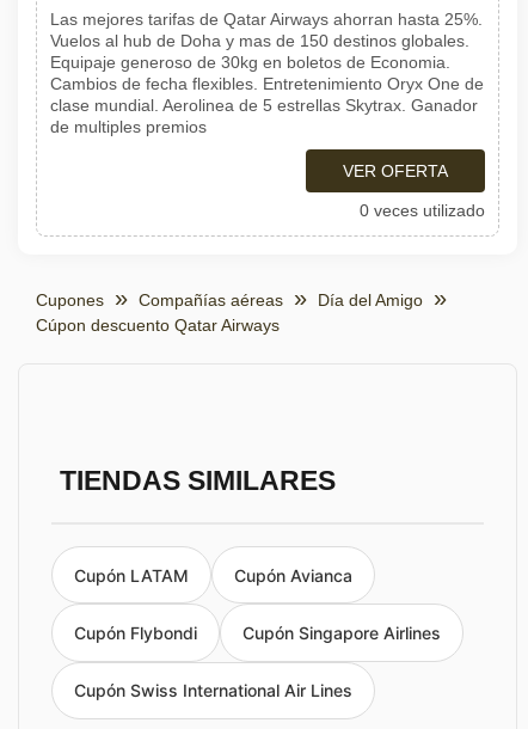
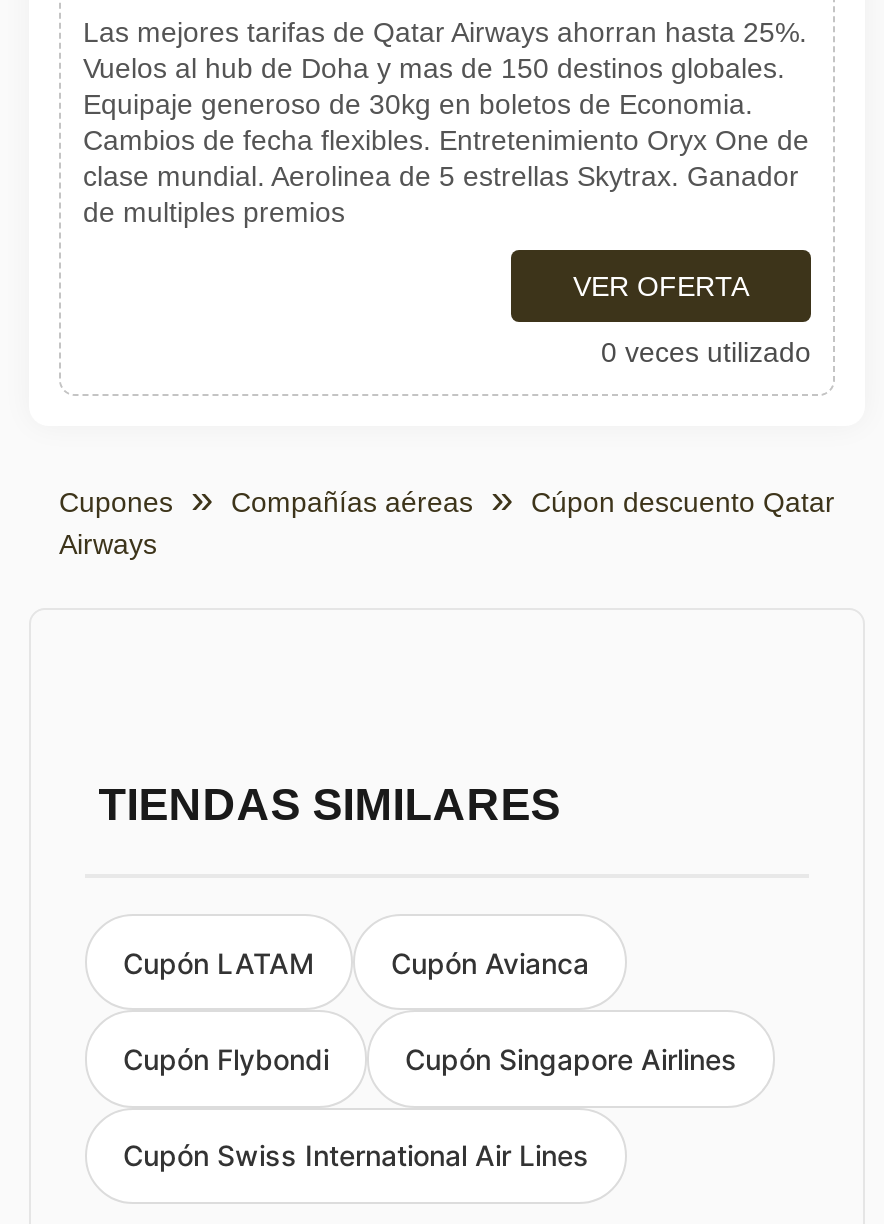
- Día del Amigo
- Cúpon descuento Qatar Airways
+ Cúpon descuento Qatar
+ Airways
